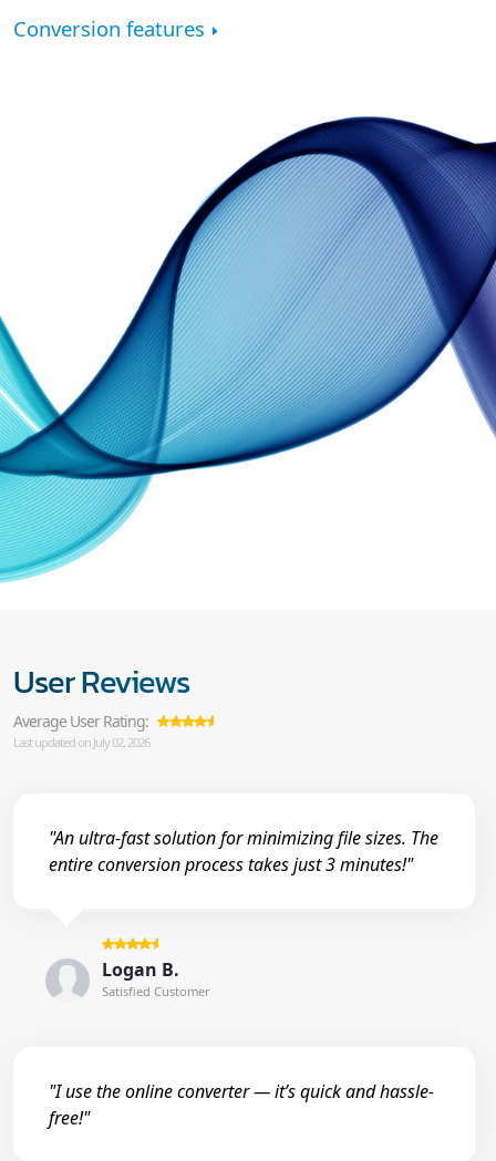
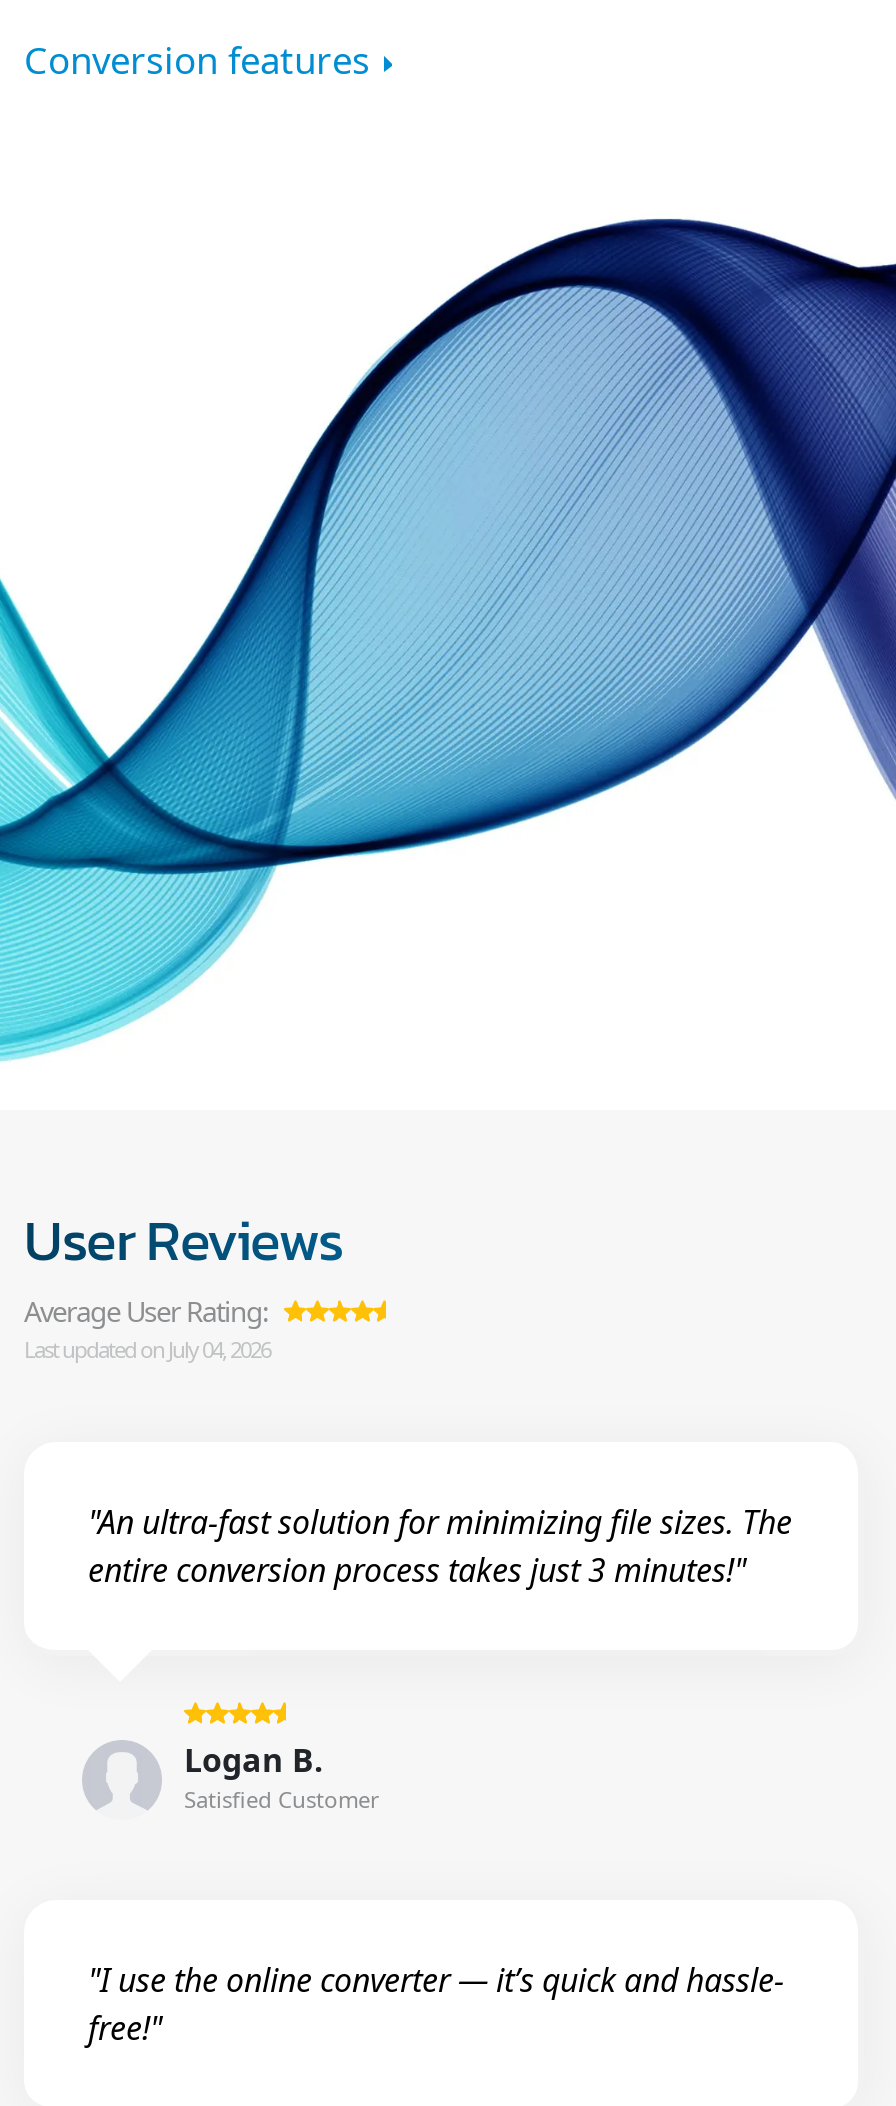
- Last updated on July 02, 2026
+ Last updated on July 04, 2026
